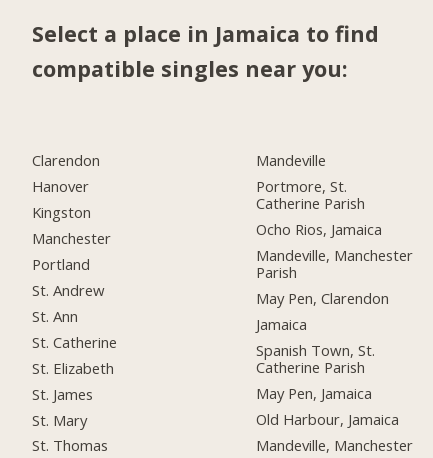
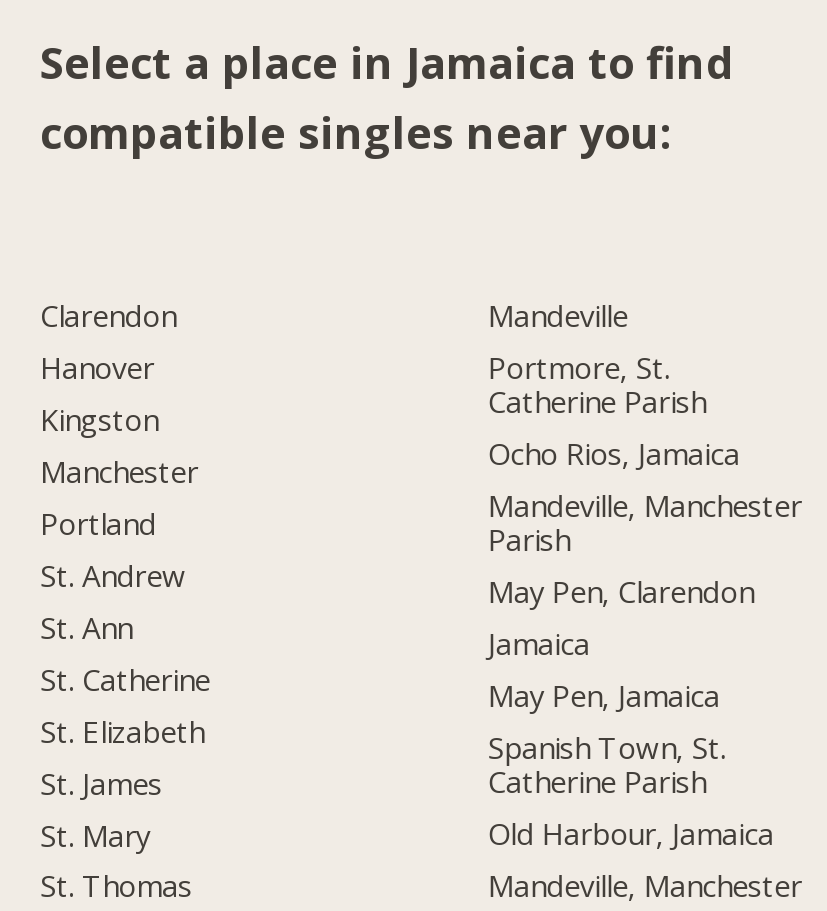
moved down: Spanish Town, St. | Catherine Parish

moved up: May Pen, Jamaica
